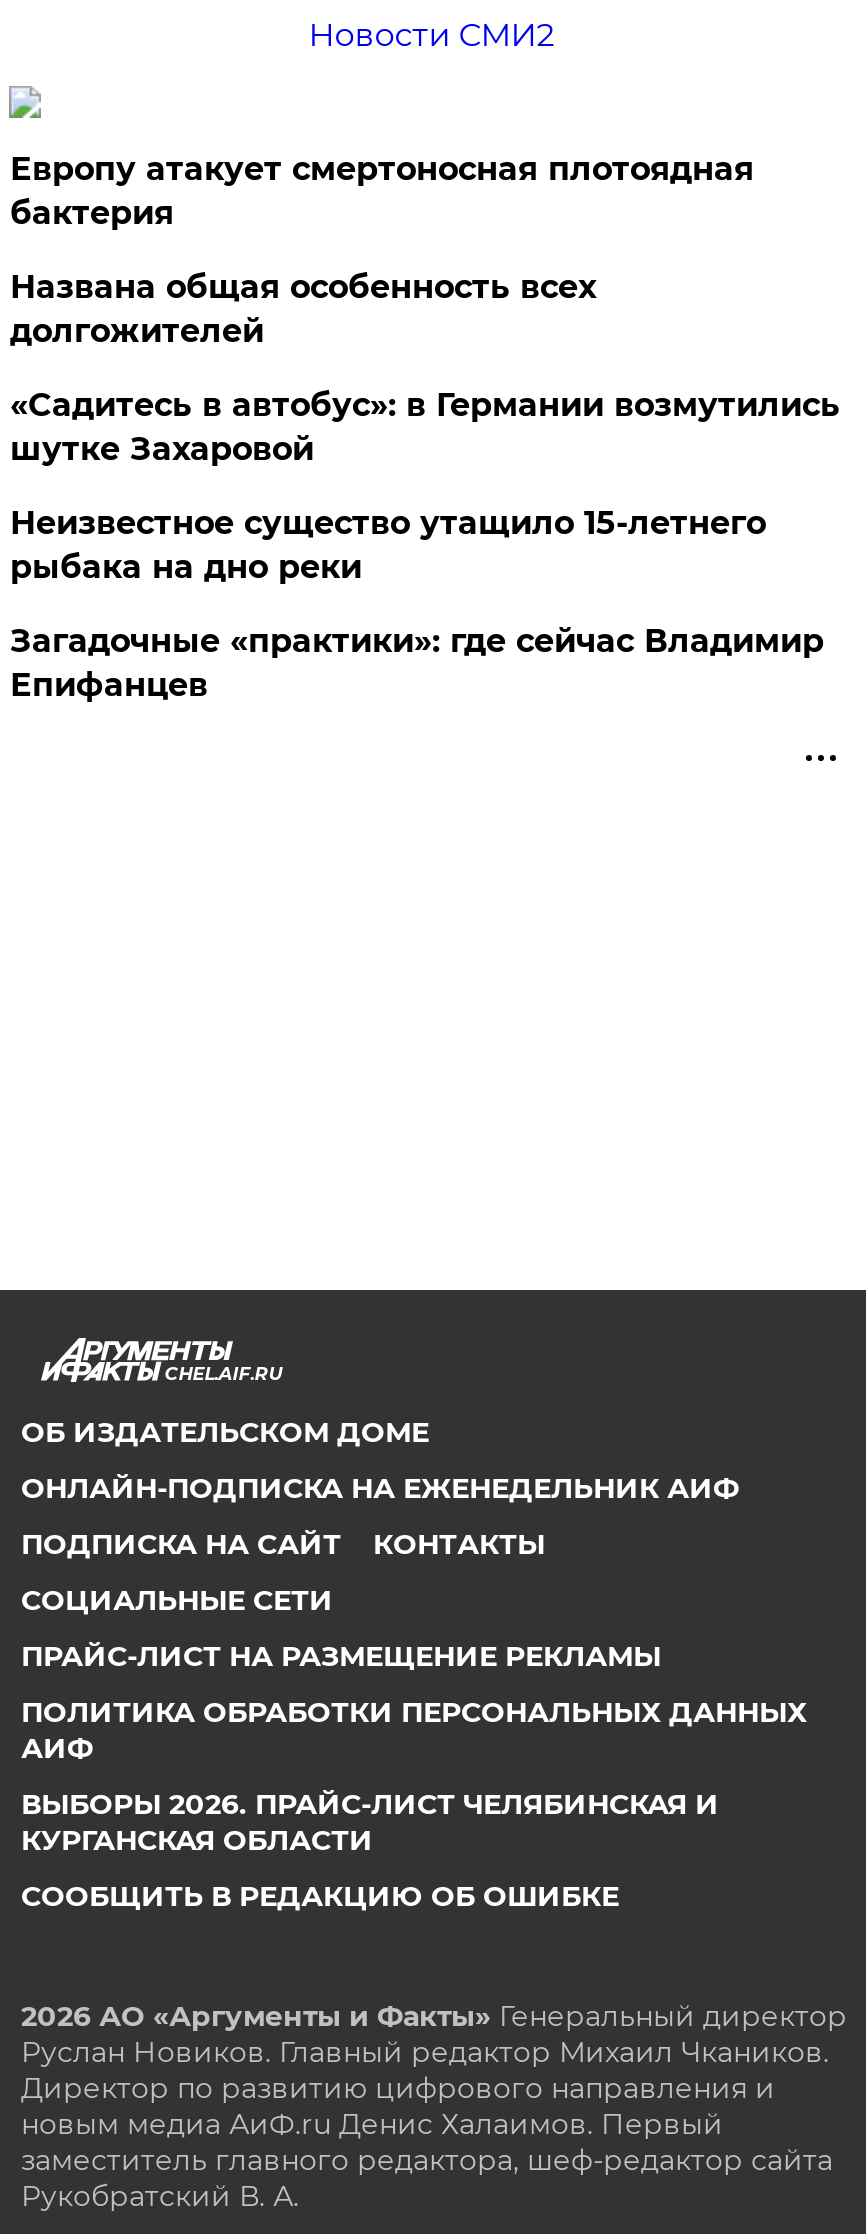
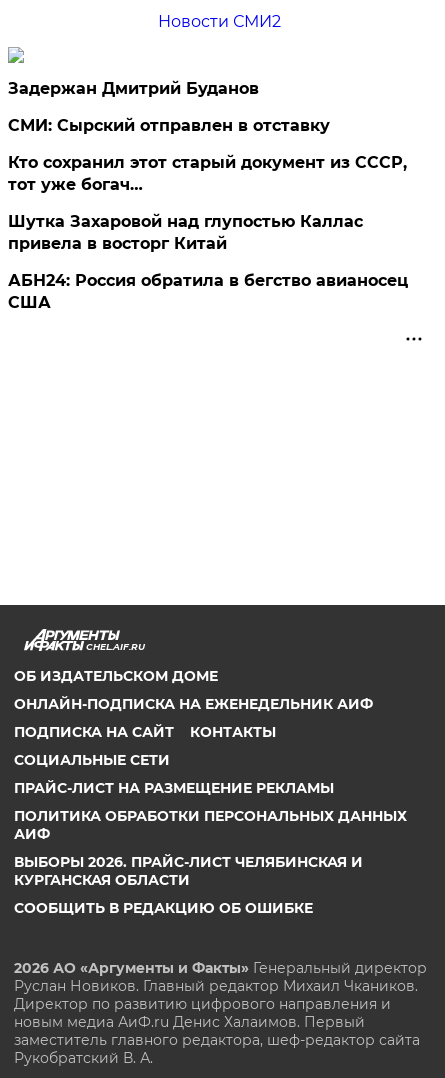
- Европу атакует смертоносная плотоядная
- бактерия
+ Задержан Дмитрий Буданов

- Названа общая особенность всех
- долгожителей
+ СМИ: Сырский отправлен в отставку

- «Садитесь в автобус»: в Германии возмутились
- шутке Захаровой
+ Кто сохранил этот старый документ из СССР,
+ тот уже богач…

- Неизвестное существо утащило 15-летнего
- рыбака на дно реки
+ Шутка Захаровой над глупостью Каллас
+ привела в восторг Китай

- Загадочные «практики»: где сейчас Владимир
- Епифанцев
+ АБН24: Россия обратила в бегство авианосец
+ США
